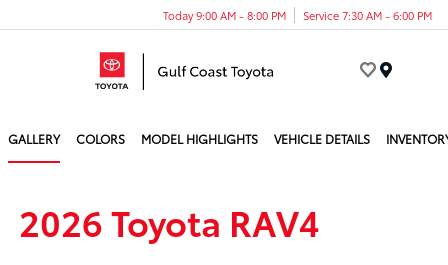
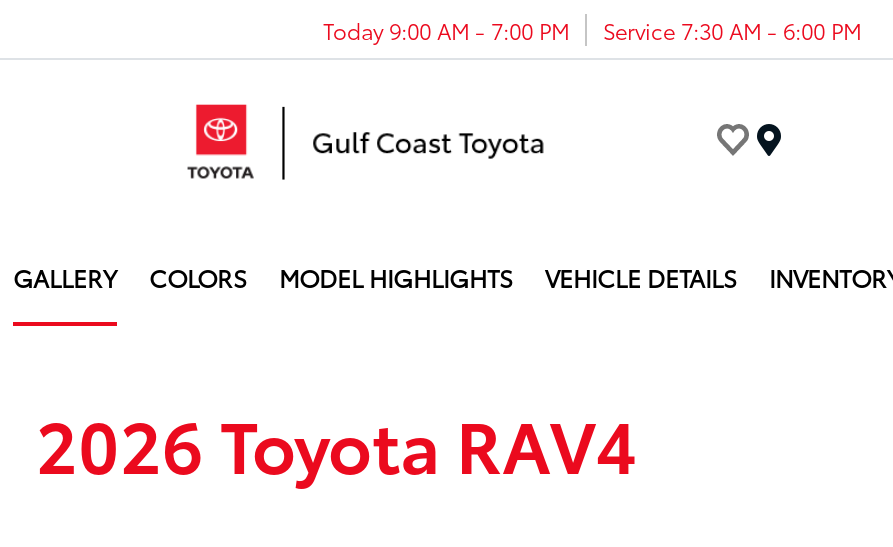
- Today 9:00 AM - 8:00 PM Service 7:30 AM - 6:00 PM
+ Today 9:00 AM - 7:00 PM Service 7:30 AM - 6:00 PM
